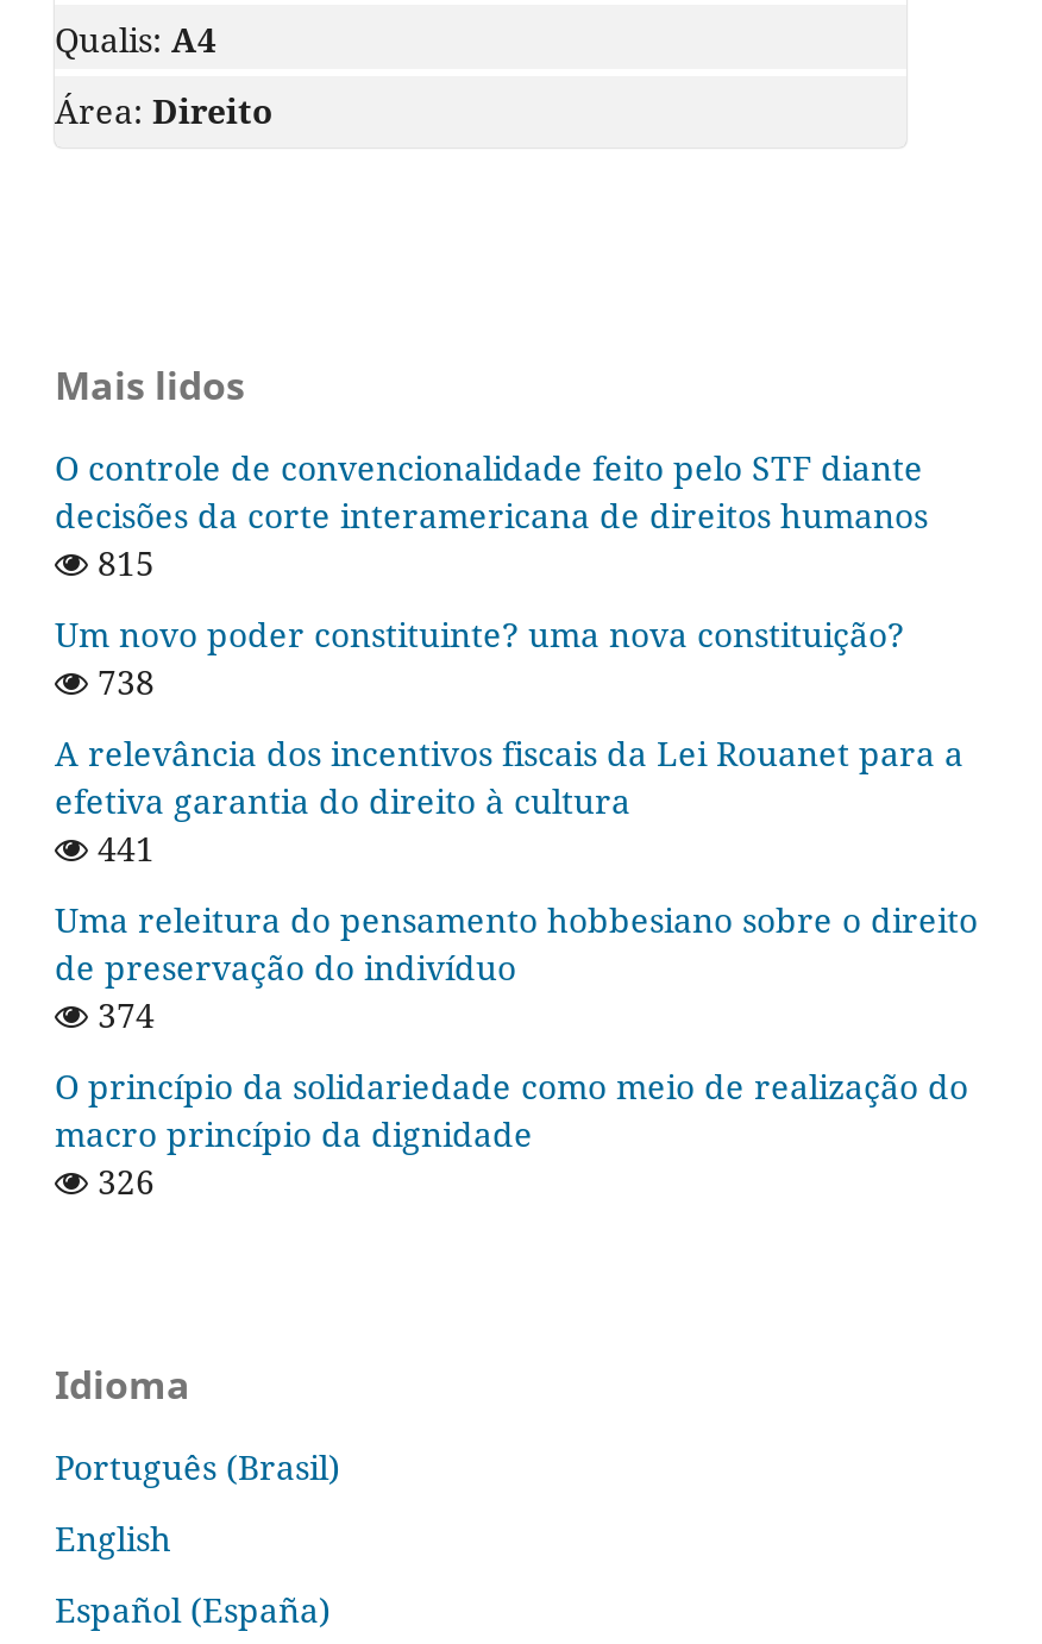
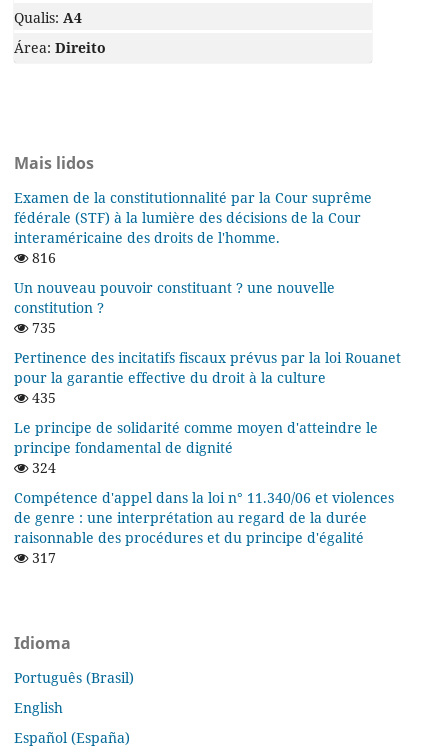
- O controle de convencionalidade feito pelo STF diante
- decisões da corte interamericana de direitos humanos
- 815
+ Examen de la constitutionnalité par la Cour suprême
+ fédérale (STF) à la lumière des décisions de la Cour
+ interaméricaine des droits de l'homme.
+ 816

- Um novo poder constituinte? uma nova constituição?
- 738
+ Un nouveau pouvoir constituant ? une nouvelle
+ constitution ?
+ 735

- A relevância dos incentivos fiscais da Lei Rouanet para a
- efetiva garantia do direito à cultura
- 441
+ Pertinence des incitatifs fiscaux prévus par la loi Rouanet
+ pour la garantie effective du droit à la culture
+ 435

- Uma releitura do pensamento hobbesiano sobre o direito
- de preservação do indivíduo
- 374
+ Le principe de solidarité comme moyen d'atteindre le
+ principe fondamental de dignité
+ 324

- O princípio da solidariedade como meio de realização do
- macro princípio da dignidade
- 326
+ Compétence d'appel dans la loi n° 11.340/06 et violences
+ de genre : une interprétation au regard de la durée
+ raisonnable des procédures et du principe d'égalité
+ 317
